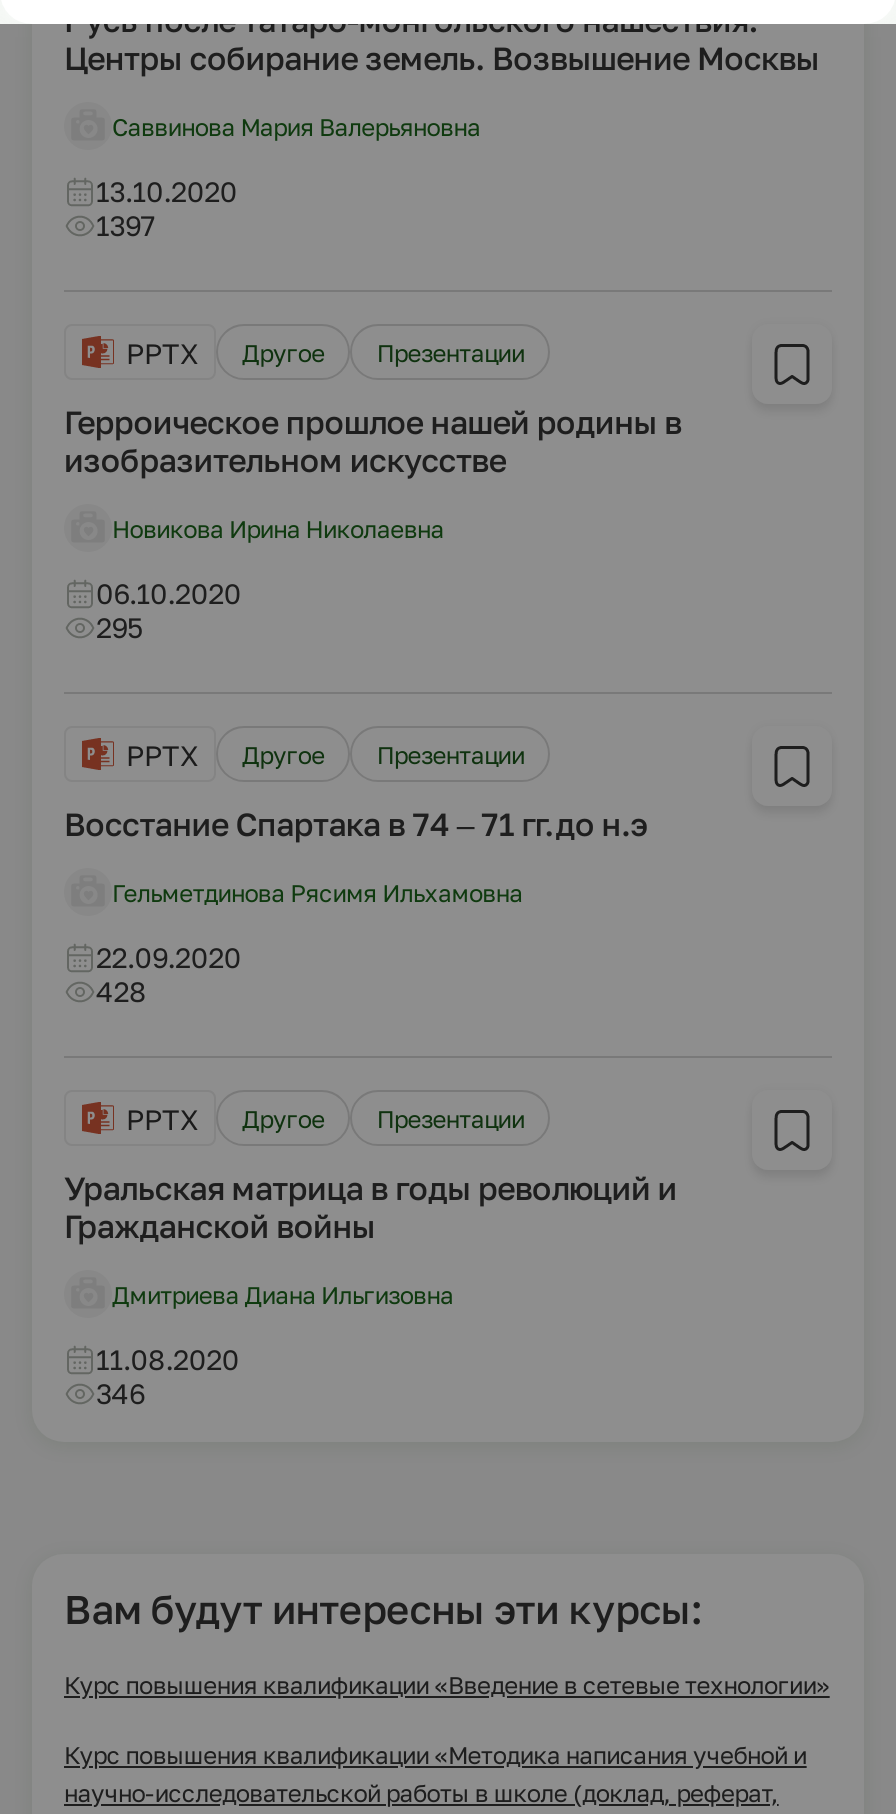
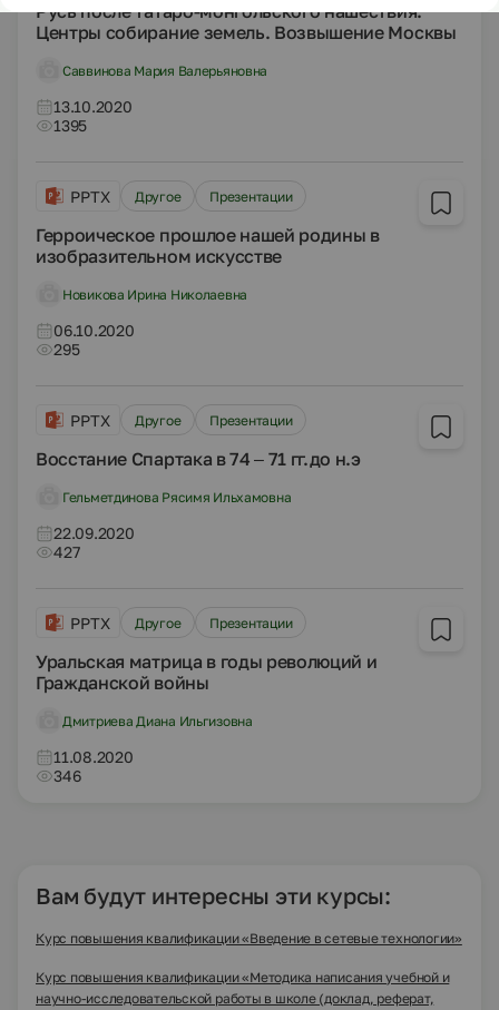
- 1397
+ 1395

- 428
+ 427
